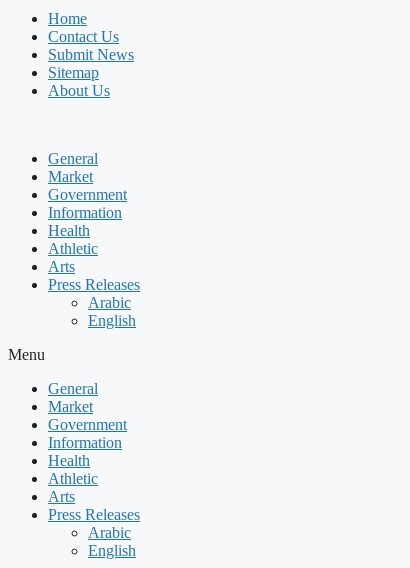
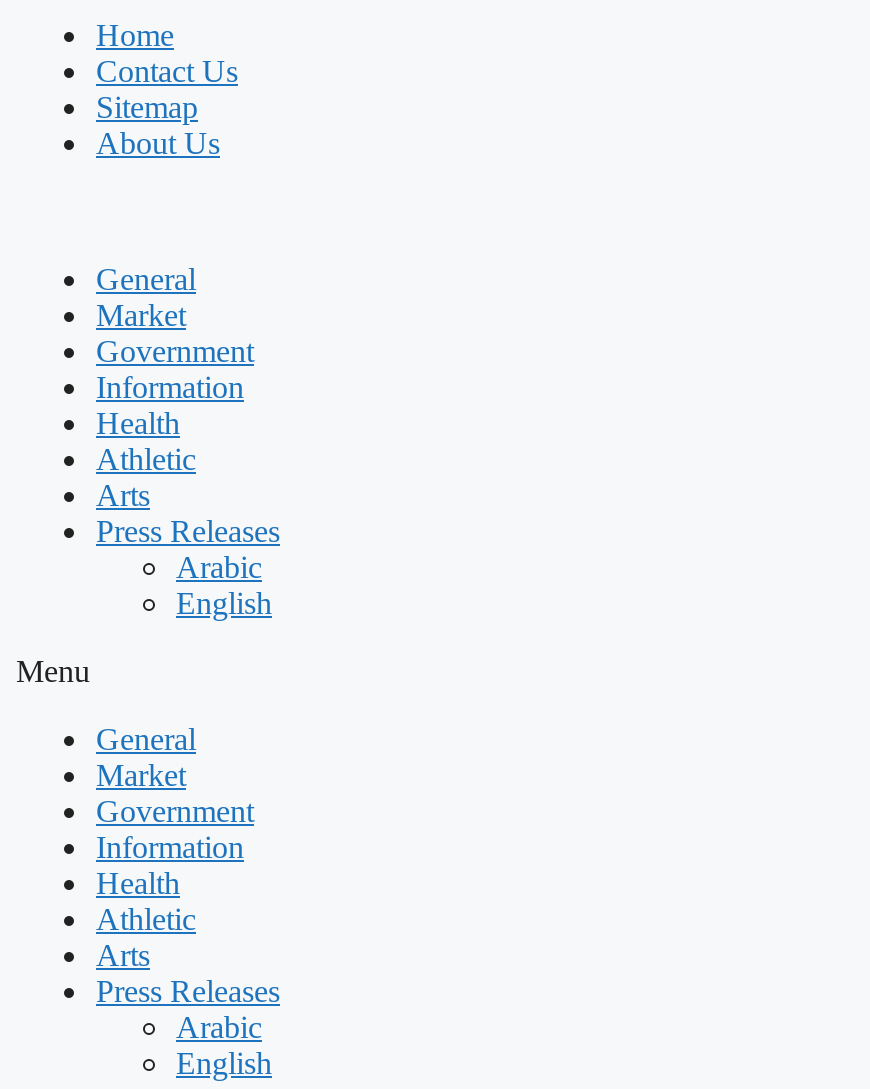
- Submit News
